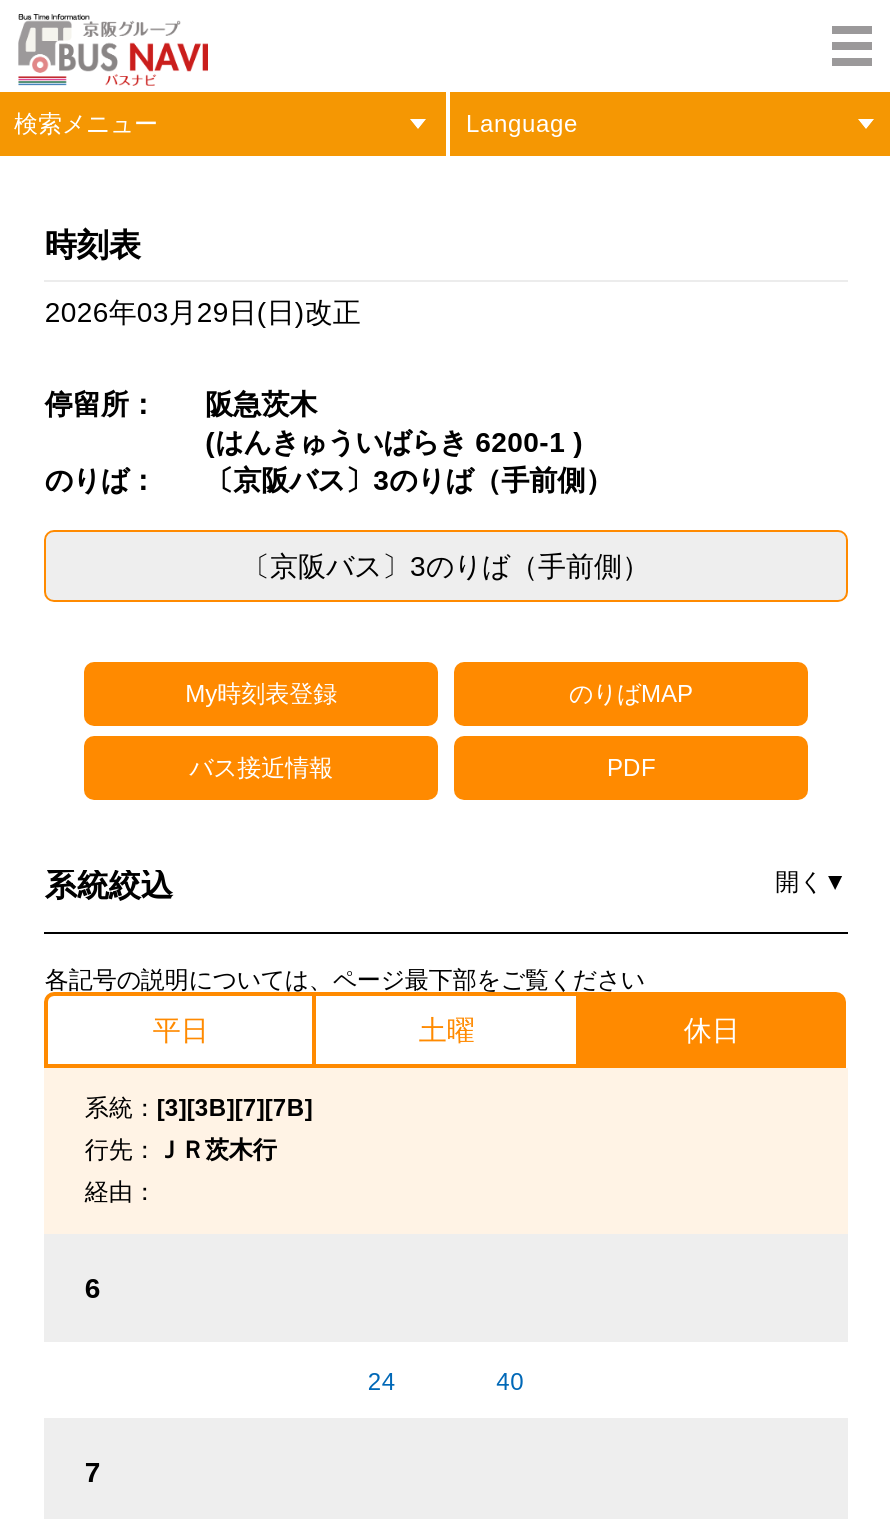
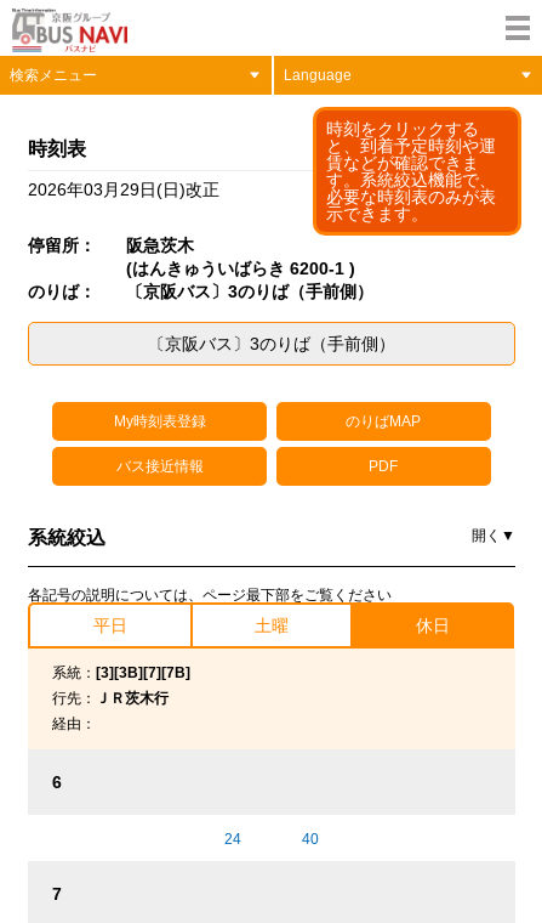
+ [image]
+ 時刻をクリックする
+ と、到着予定時刻や運
+ 賃などが確認できま
+ す。系統絞込機能で、
+ 必要な時刻表のみが表
+ 示できます。
